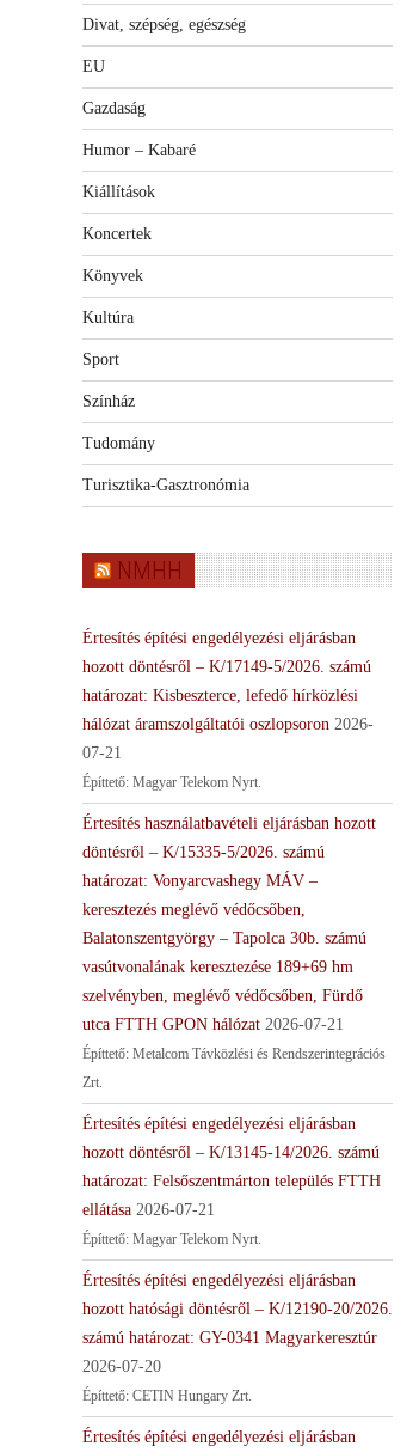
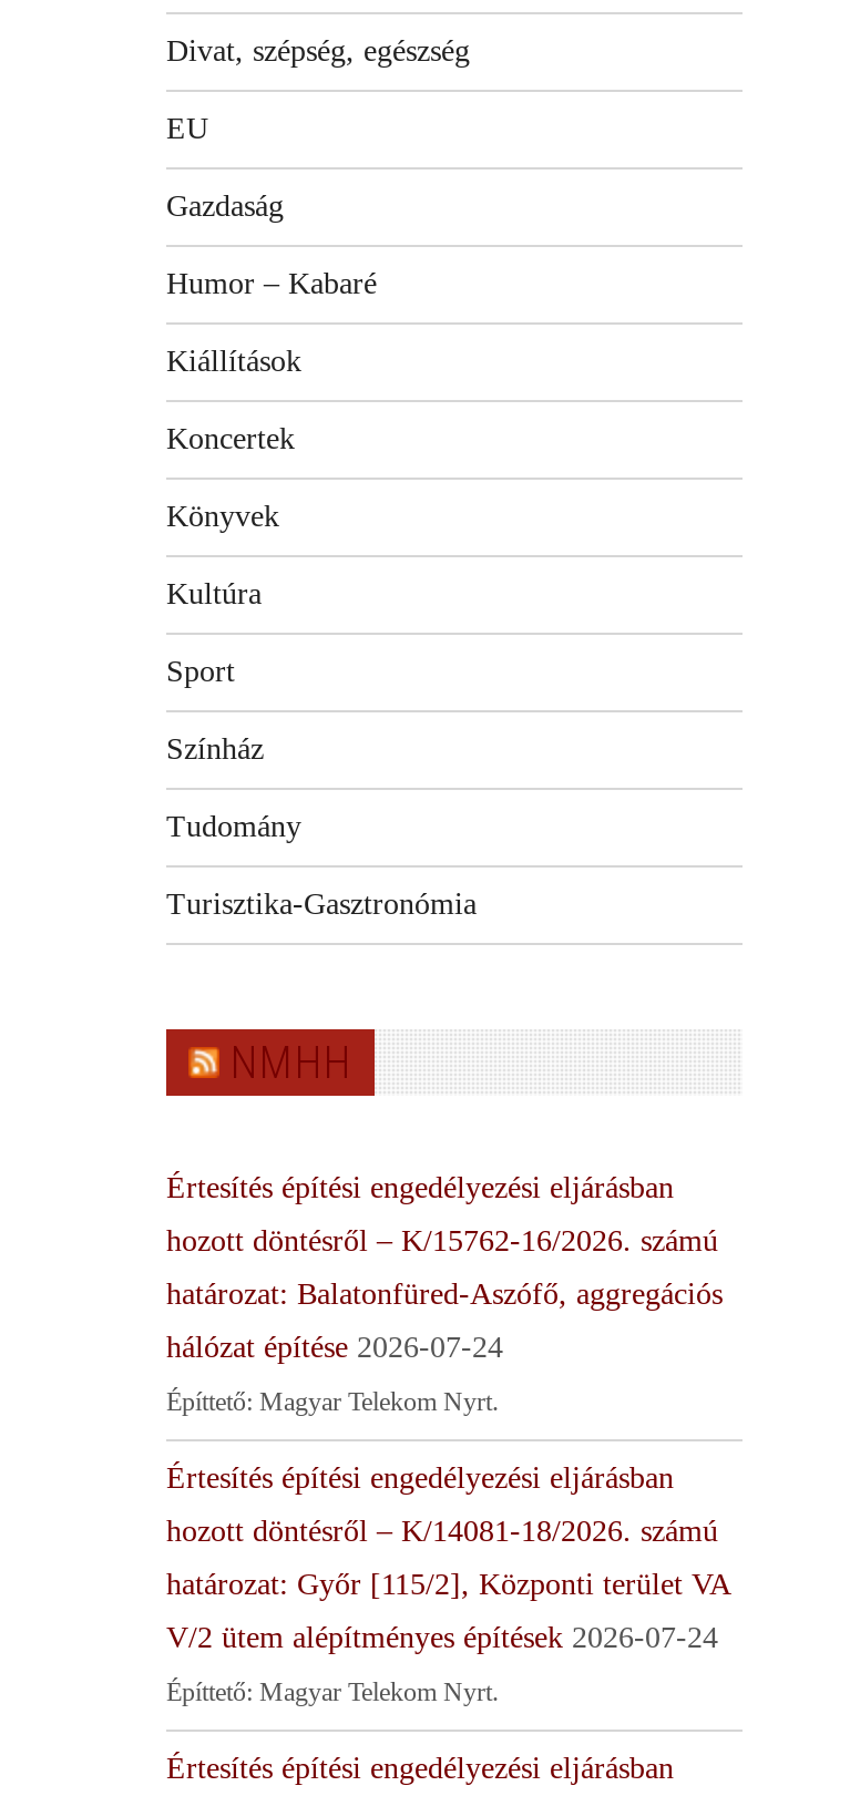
- hozott döntésről – K/17149-5/2026. számú
- határozat: Kisbeszterce, lefedő hírközlési
- hálózat áramszolgáltatói oszlopsoron 2026-
- 07-21
- Építtető: Magyar Telekom Nyrt.
- Értesítés használatbavételi eljárásban hozott
- döntésről – K/15335-5/2026. számú
- határozat: Vonyarcvashegy MÁV –
- keresztezés meglévő védőcsőben,
- Balatonszentgyörgy – Tapolca 30b. számú
- vasútvonalának keresztezése 189+69 hm
- szelvényben, meglévő védőcsőben, Fürdő
- utca FTTH GPON hálózat 2026-07-21
- Építtető: Metalcom Távközlési és Rendszerintegrációs
- Zrt.
- Értesítés építési engedélyezési eljárásban
- hozott döntésről – K/13145-14/2026. számú
- határozat: Felsőszentmárton település FTTH
- ellátása 2026-07-21
+ hozott döntésről – K/15762-16/2026. számú
+ határozat: Balatonfüred-Aszófő, aggregációs
+ hálózat építése 2026-07-24

- hozott hatósági döntésről – K/12190-20/2026.
+ hozott döntésről – K/14081-18/2026. számú

- számú határozat: GY-0341 Magyarkeresztúr
+ határozat: Győr [115/2], Központi terület VA

- 2026-07-20
+ V/2 ütem alépítményes építések 2026-07-24

- Építtető: CETIN Hungary Zrt.
+ Építtető: Magyar Telekom Nyrt.
